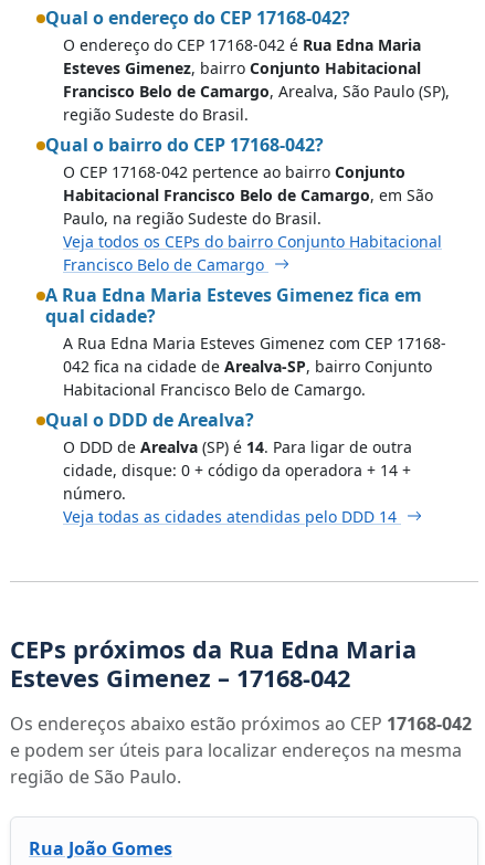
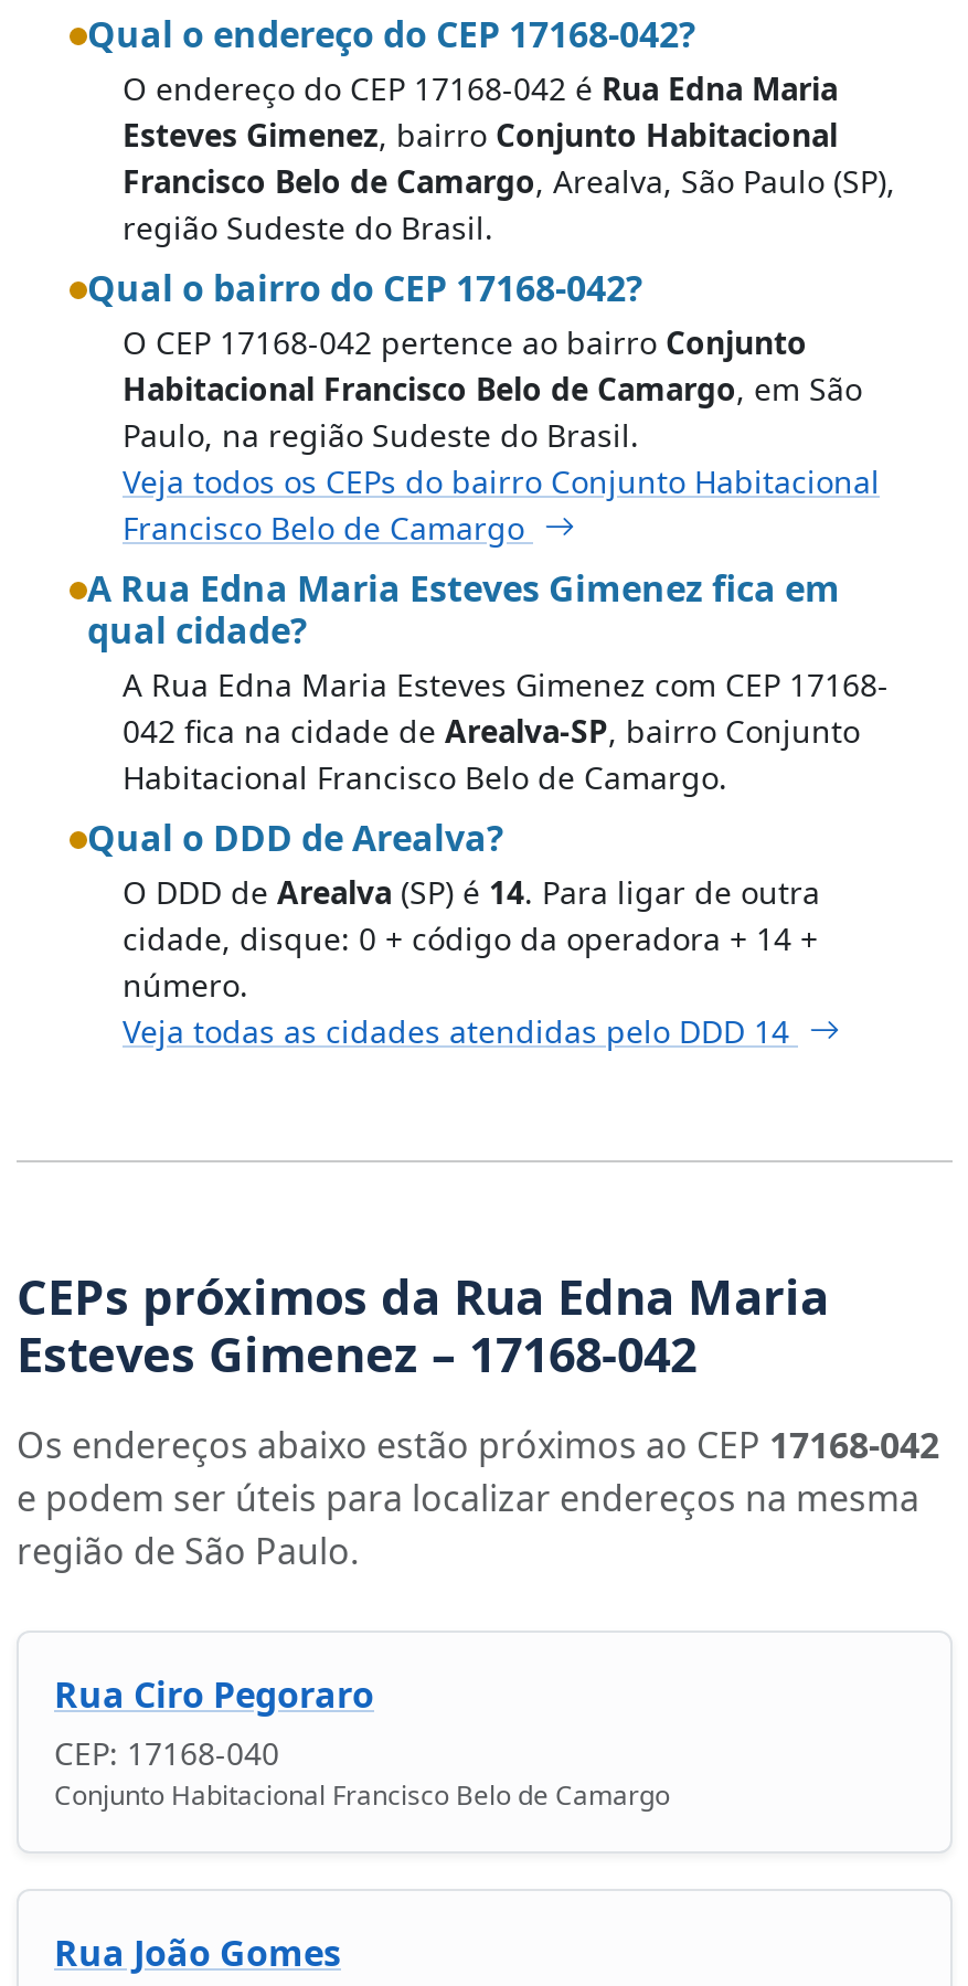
+ Rua Ciro Pegoraro
+ CEP: 17168-040
+ Conjunto Habitacional Francisco Belo de Camargo
